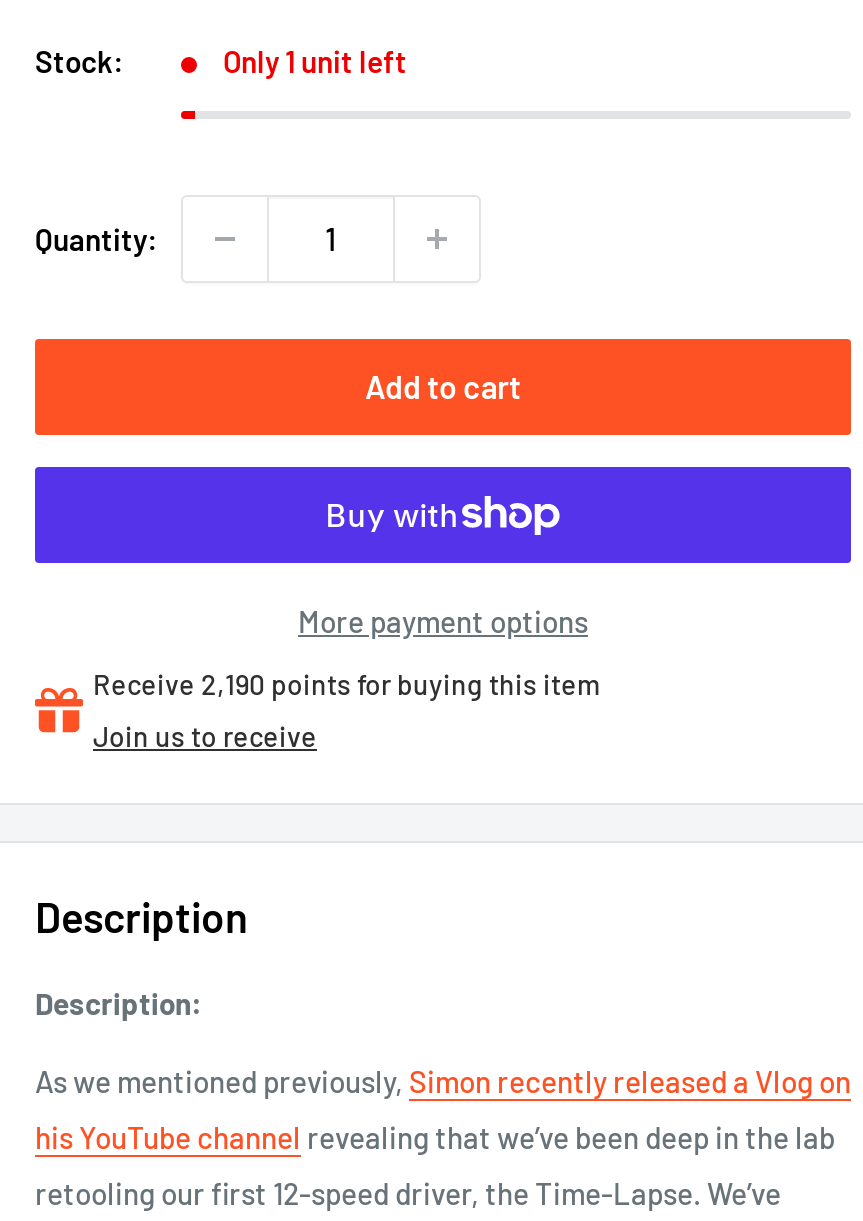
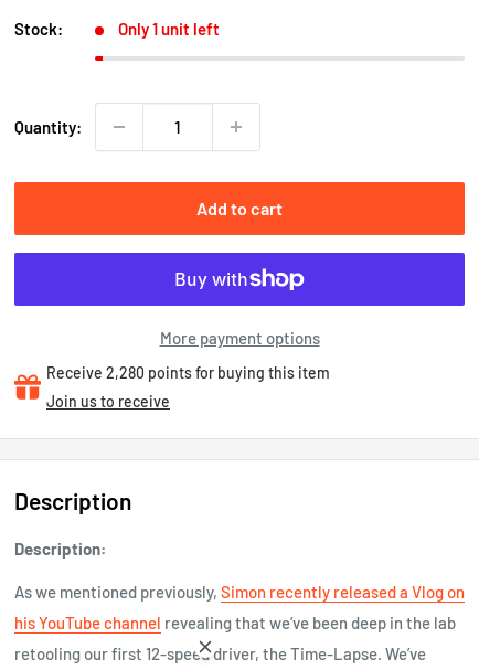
- Receive 2,190 points for buying this item
+ Receive 2,280 points for buying this item
